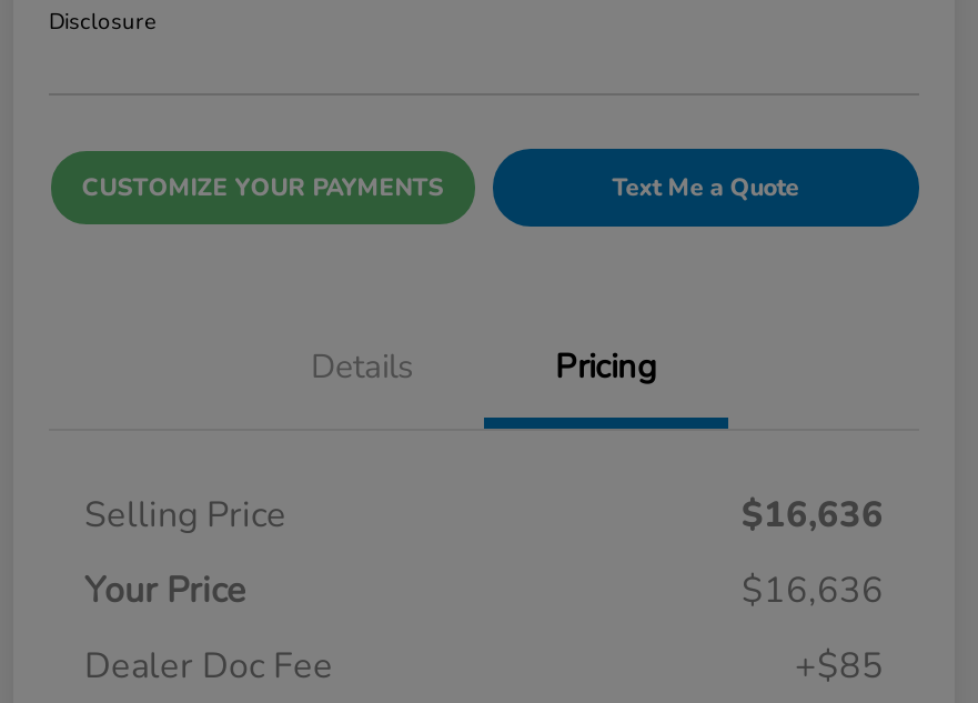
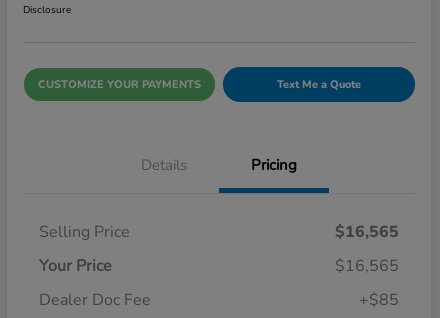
- $16,636
+ $16,565

- $16,636
+ $16,565
